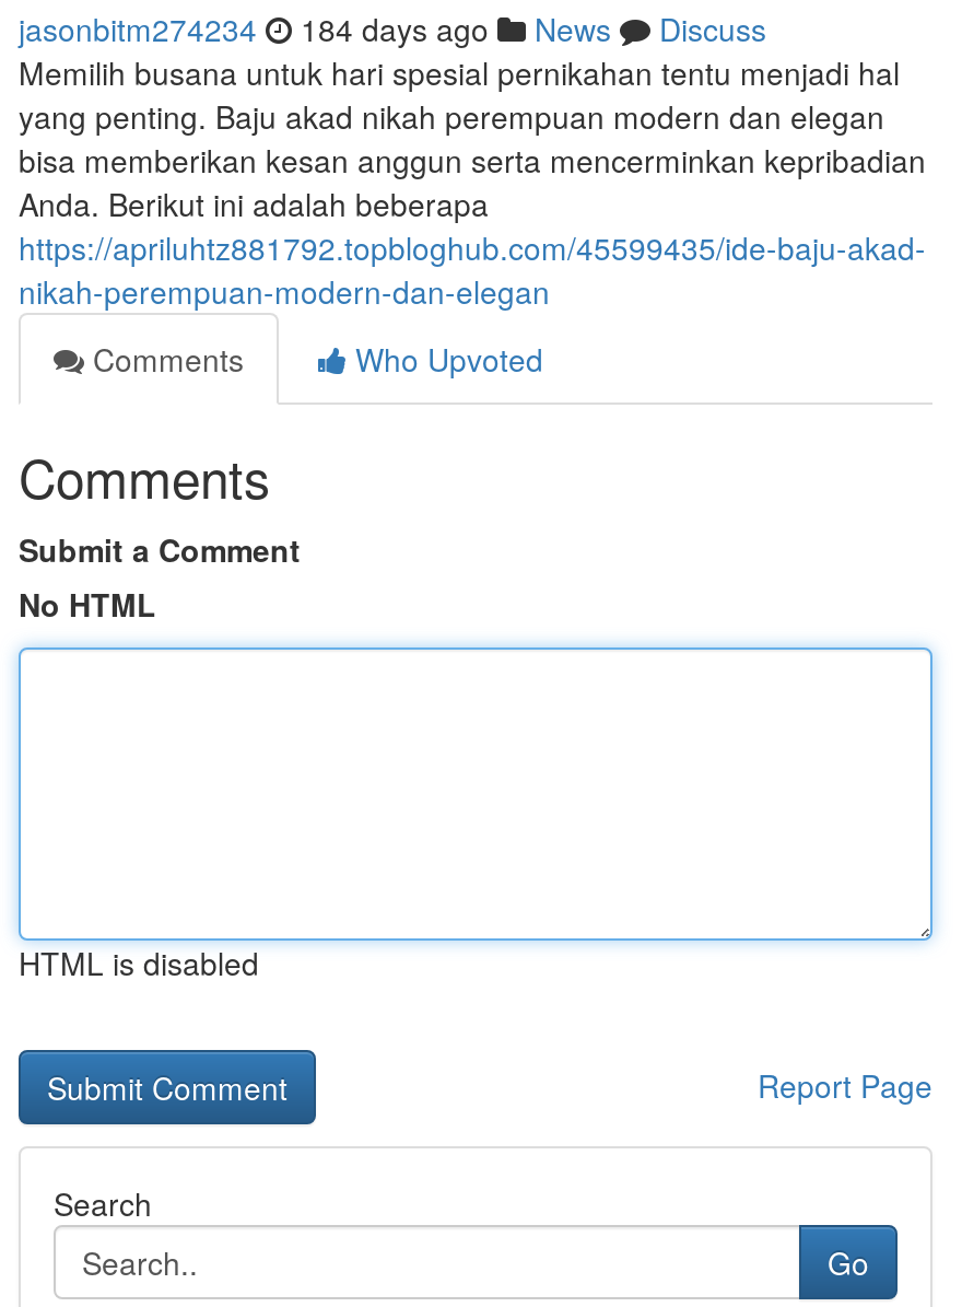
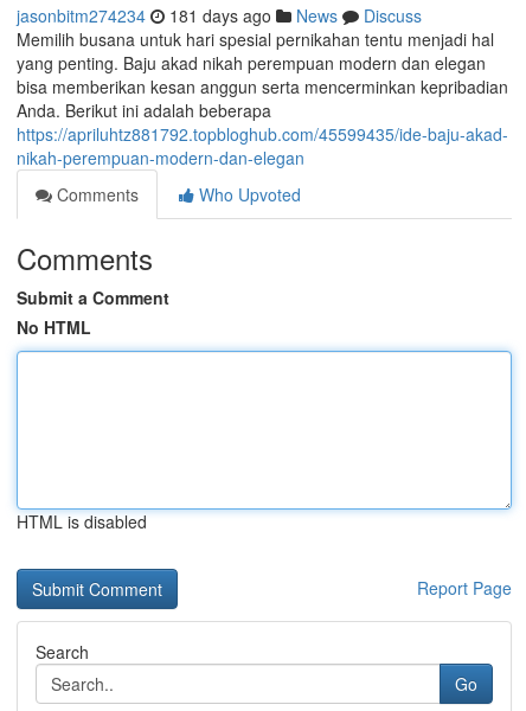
- jasonbitm274234 184 days ago News Discuss
+ jasonbitm274234 181 days ago News Discuss
